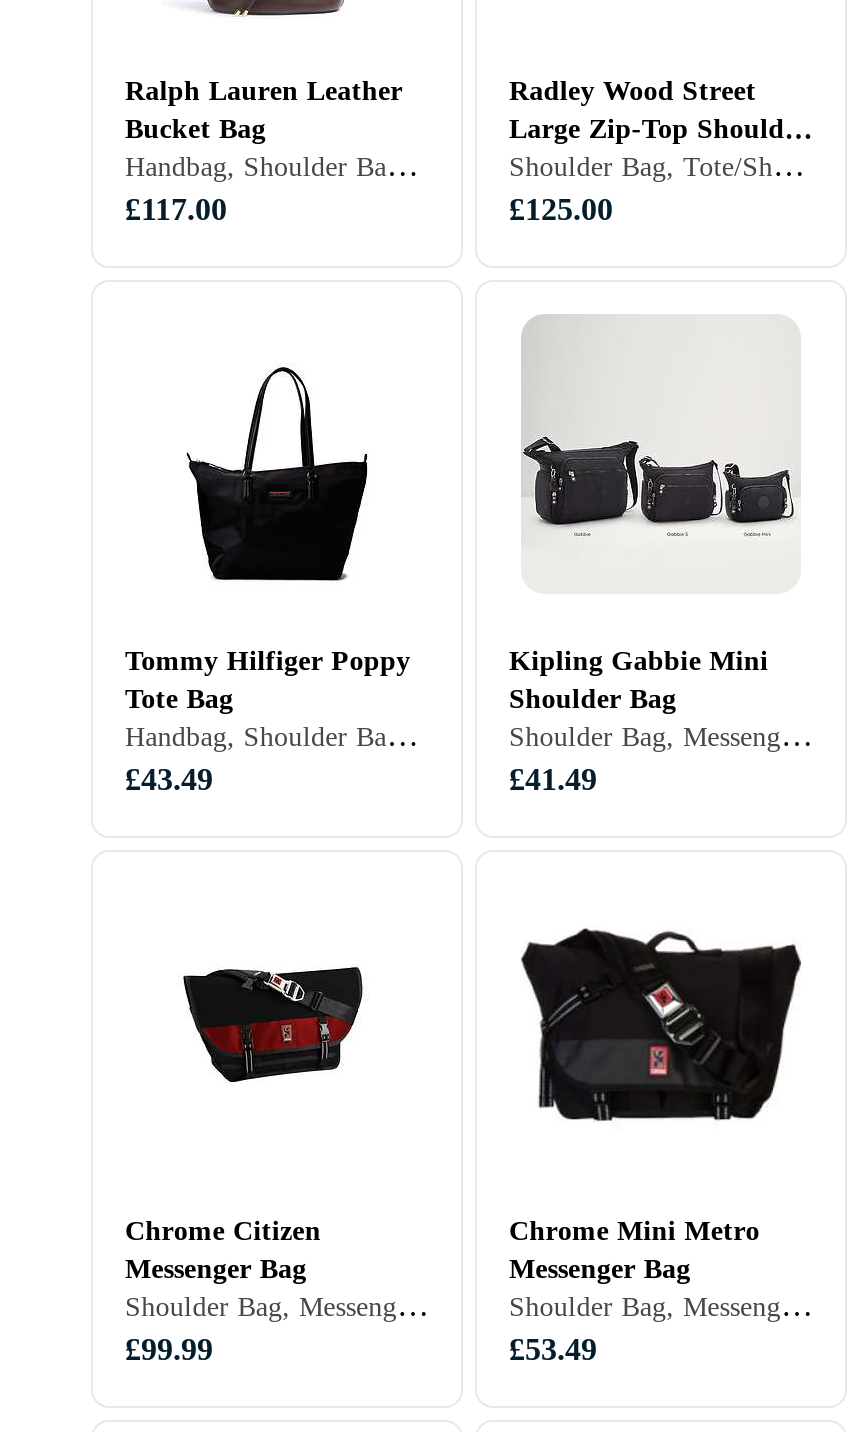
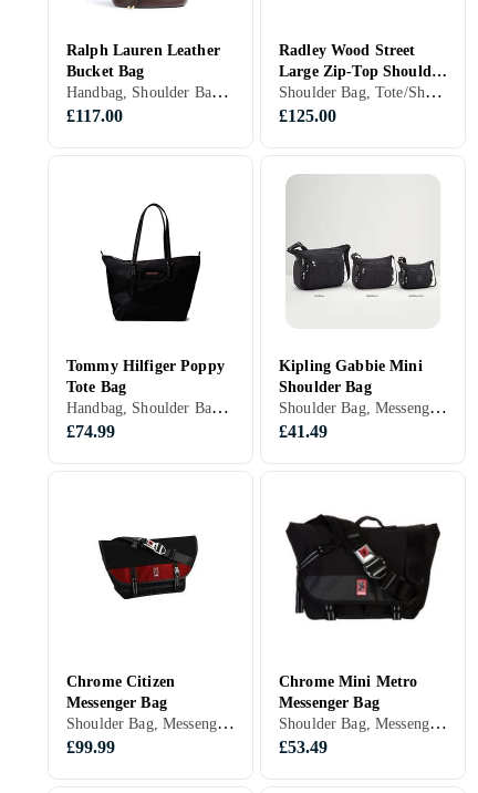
- £43.49
+ £74.99
